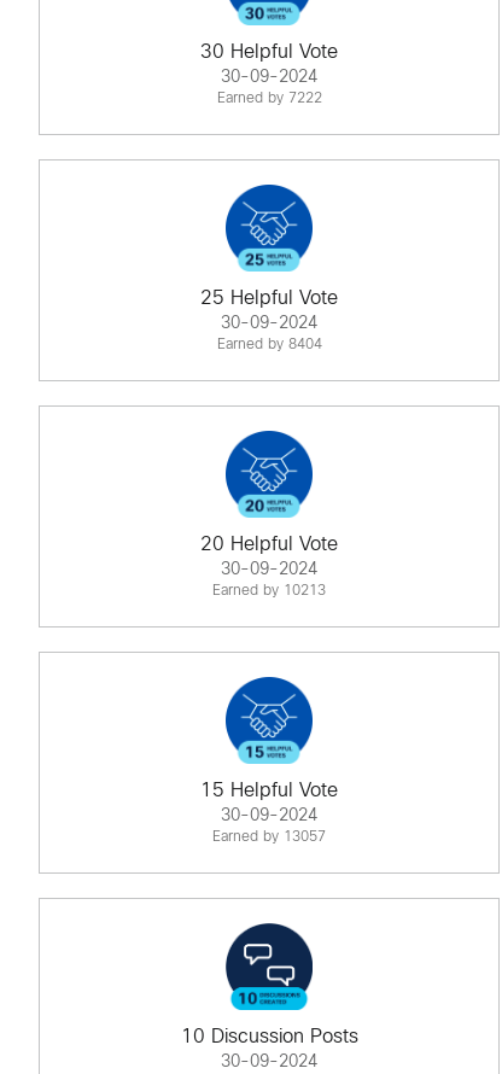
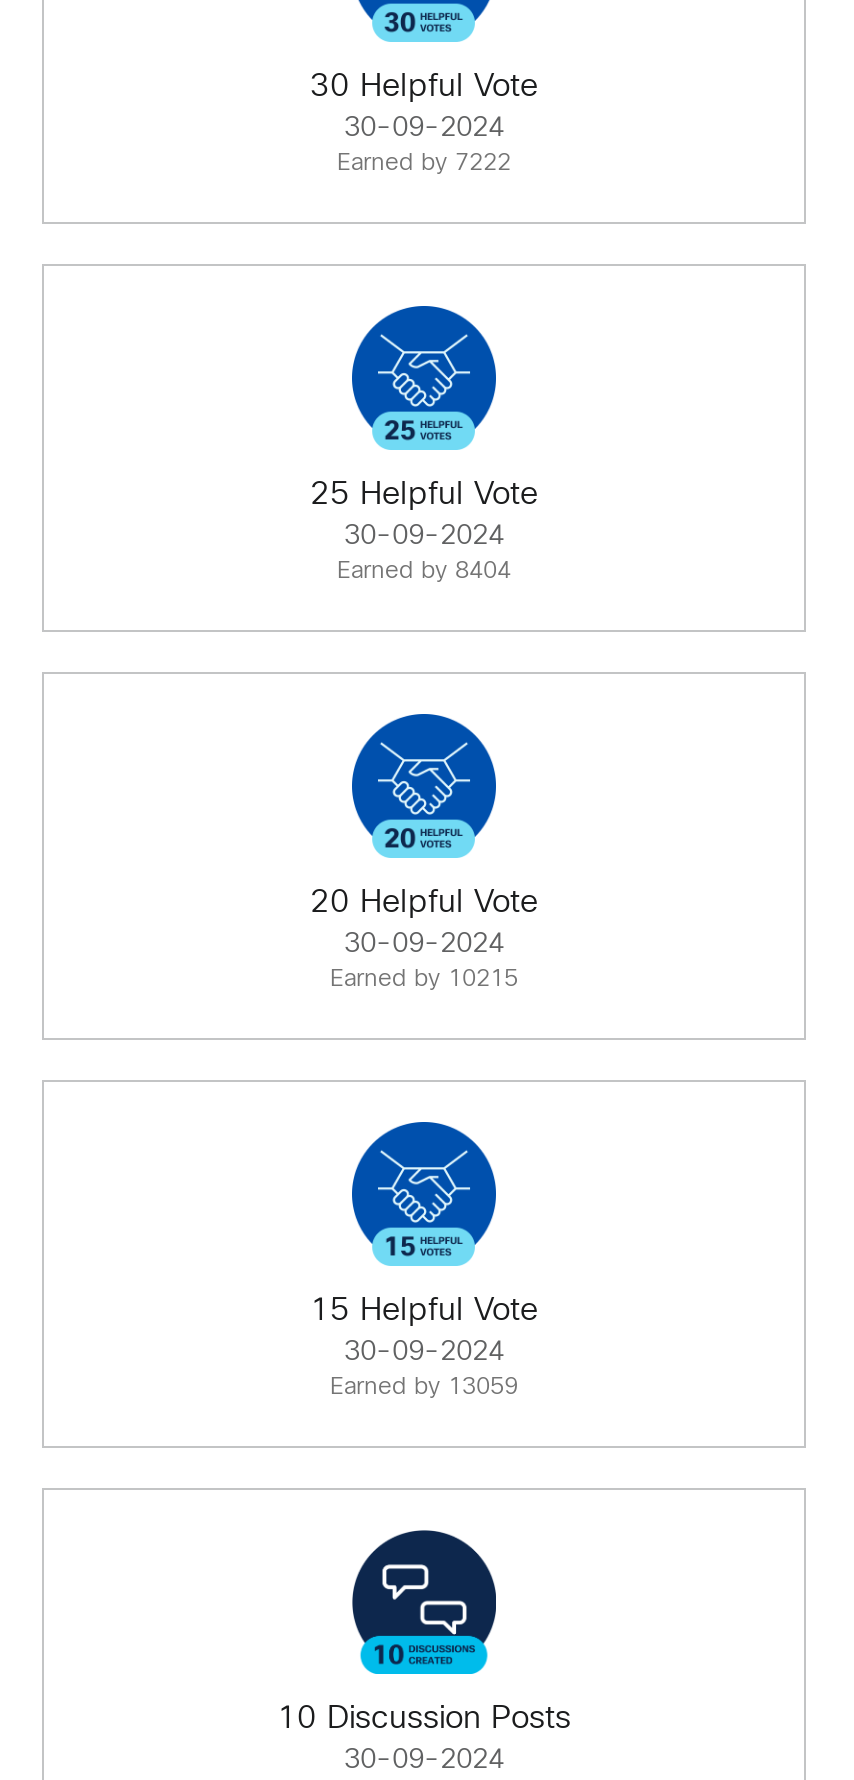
- Earned by 10213
+ Earned by 10215

- Earned by 13057
+ Earned by 13059
